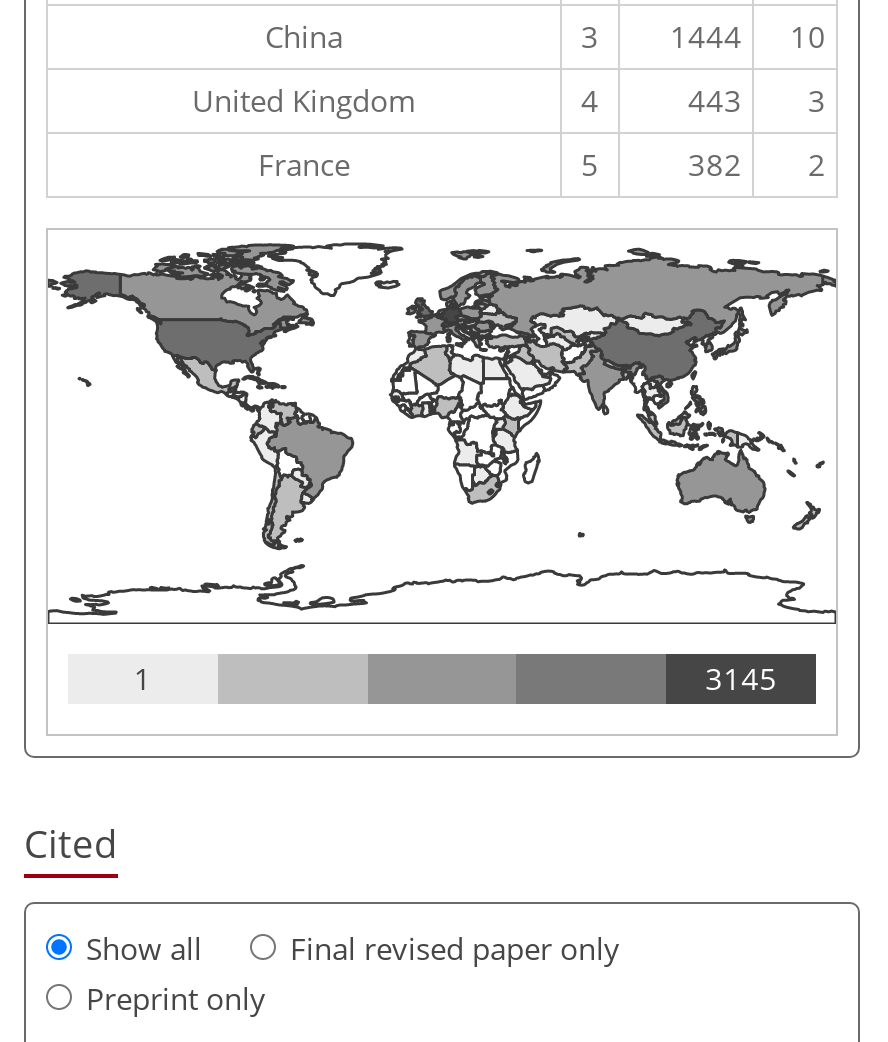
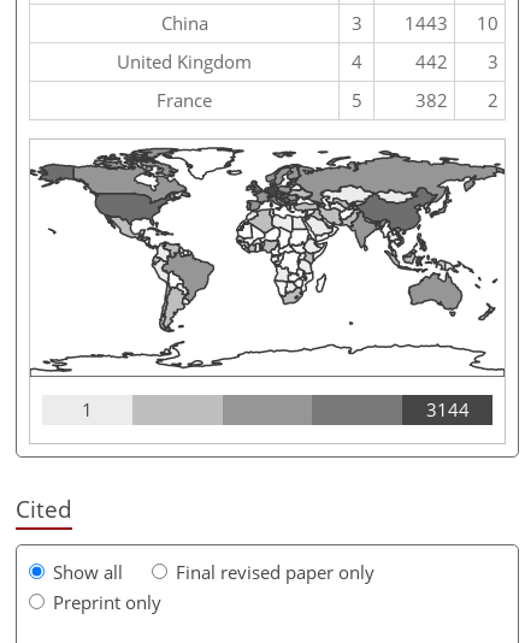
- 3 1444 10
+ 3 1443 10

- 443 3
+ 442 3

- 3145
+ 3144
